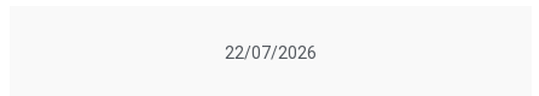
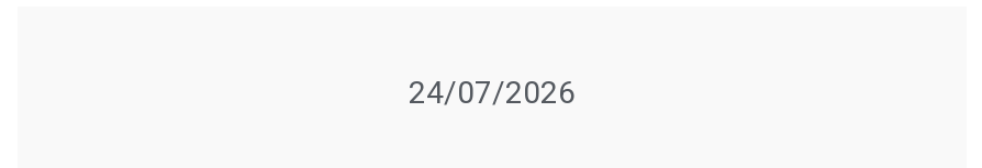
- 22/07/2026
+ 24/07/2026
